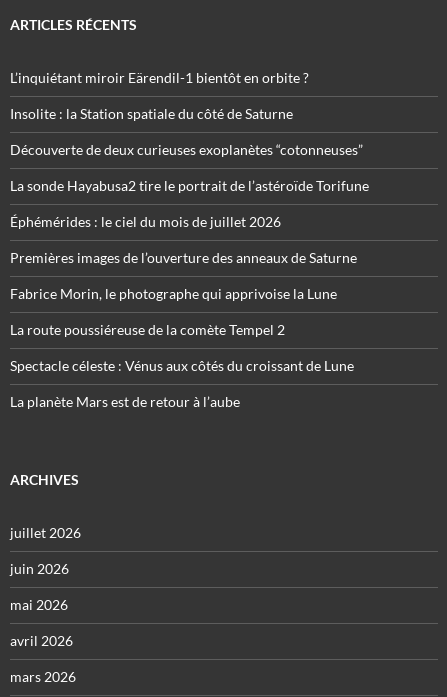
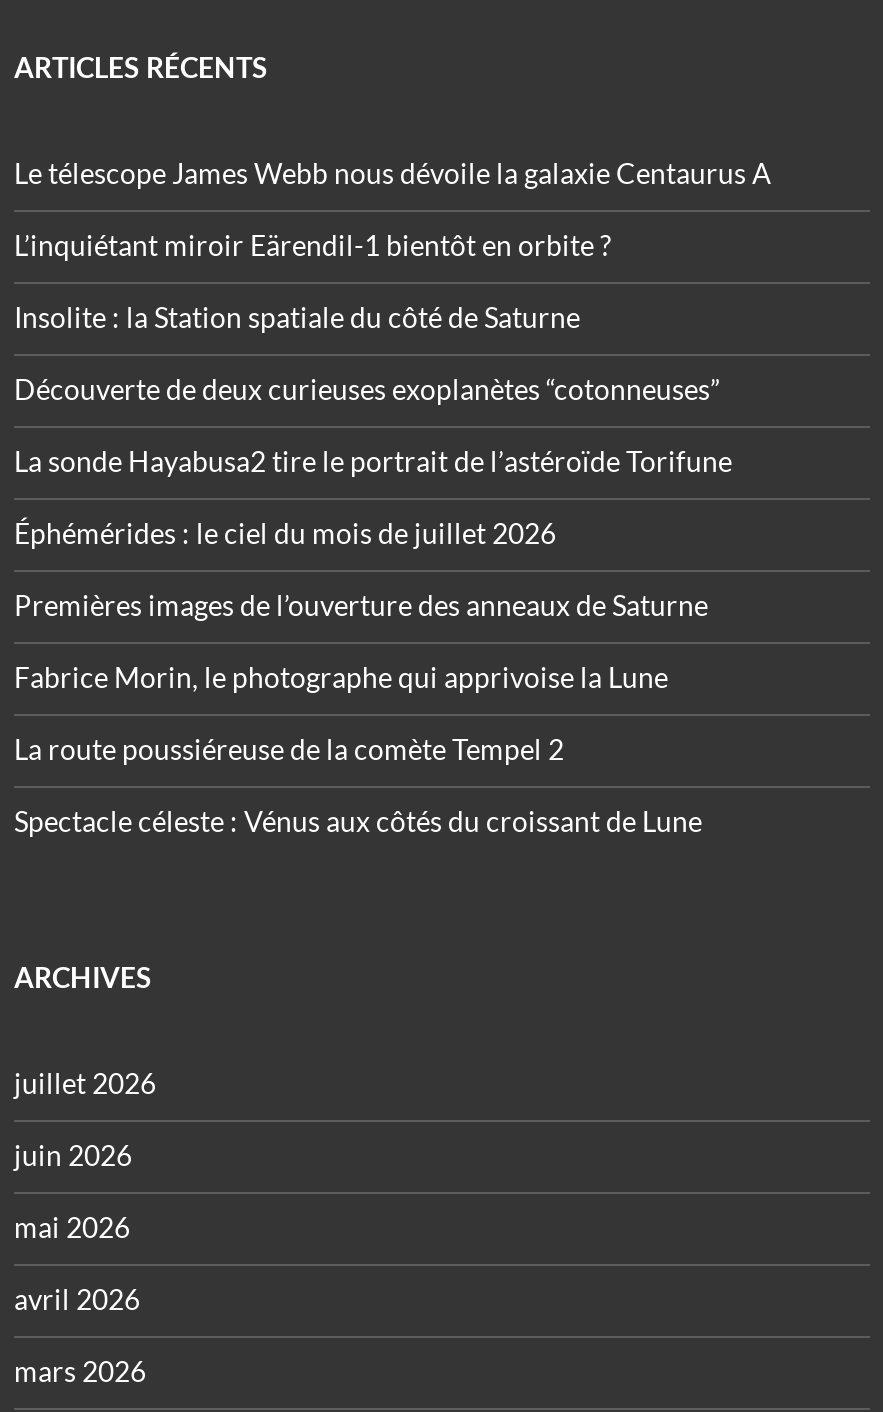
+ Le télescope James Webb nous dévoile la galaxie Centaurus A

moved down: L’inquiétant miroir Eärendil-1 bientôt en orbite ? | Insolite : la Station spatiale du côté de Saturne | Découverte de deux curieuses exoplanètes “cotonneuses” | ... | La route poussiéreuse de la comète Tempel 2 | Spectacle céleste : Vénus aux côtés du croissant de Lune

- La planète Mars est de retour à l’aube
